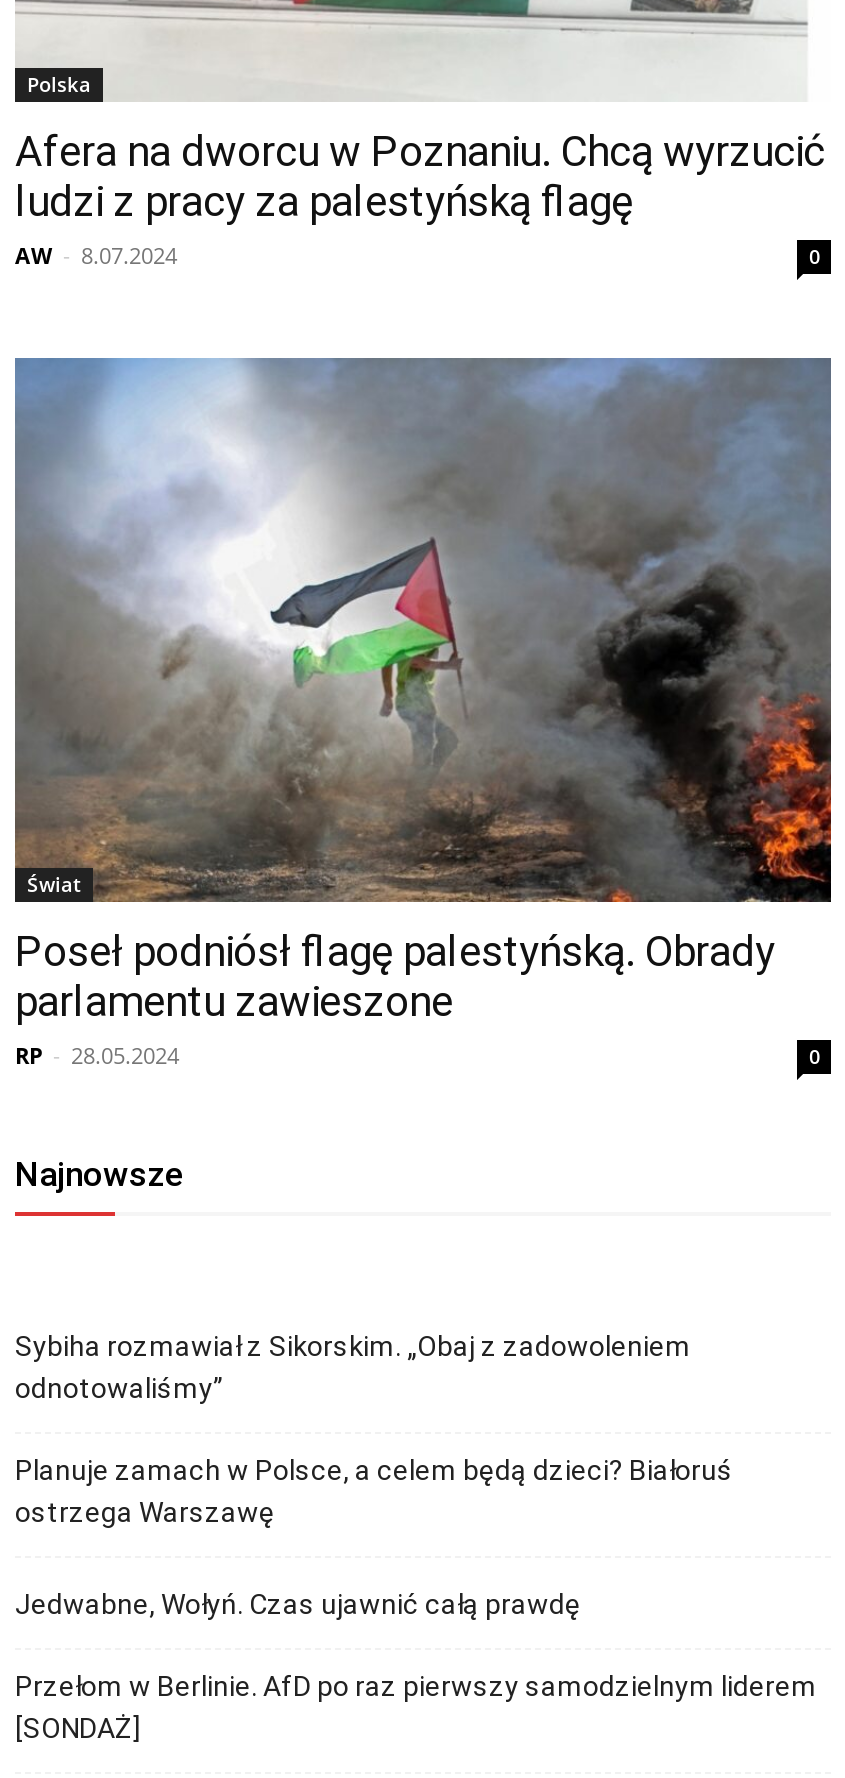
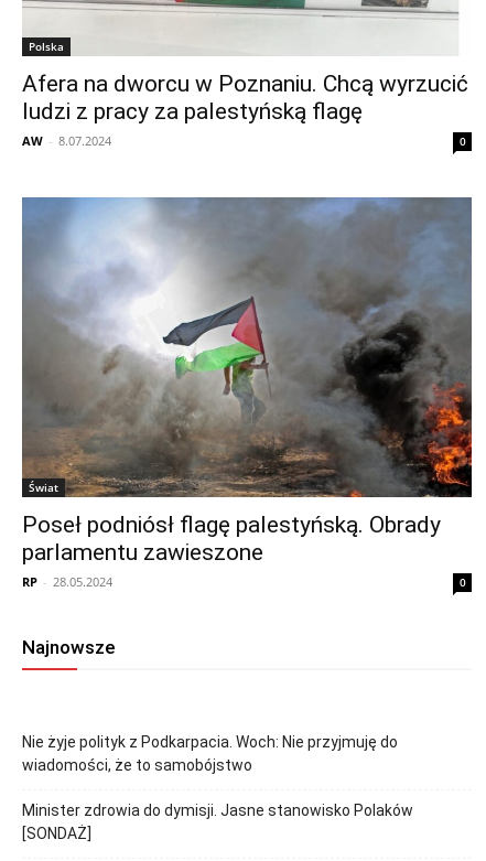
- Sybiha rozmawiał z Sikorskim. „Obaj z zadowoleniem
- odnotowaliśmy”
- Planuje zamach w Polsce, a celem będą dzieci? Białoruś
- ostrzega Warszawę
- Jedwabne, Wołyń. Czas ujawnić całą prawdę
- Przełom w Berlinie. AfD po raz pierwszy samodzielnym liderem
+ Nie żyje polityk z Podkarpacia. Woch: Nie przyjmuję do
+ wiadomości, że to samobójstwo
+ Minister zdrowia do dymisji. Jasne stanowisko Polaków
